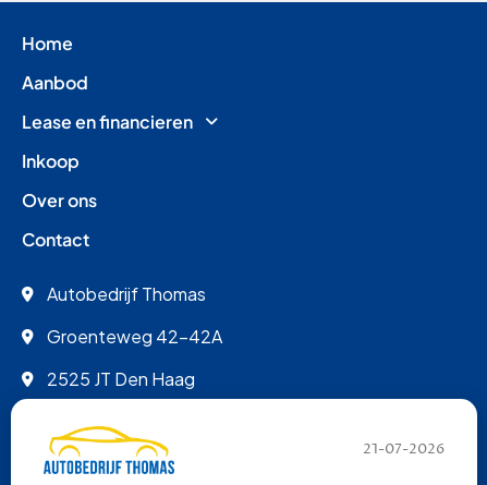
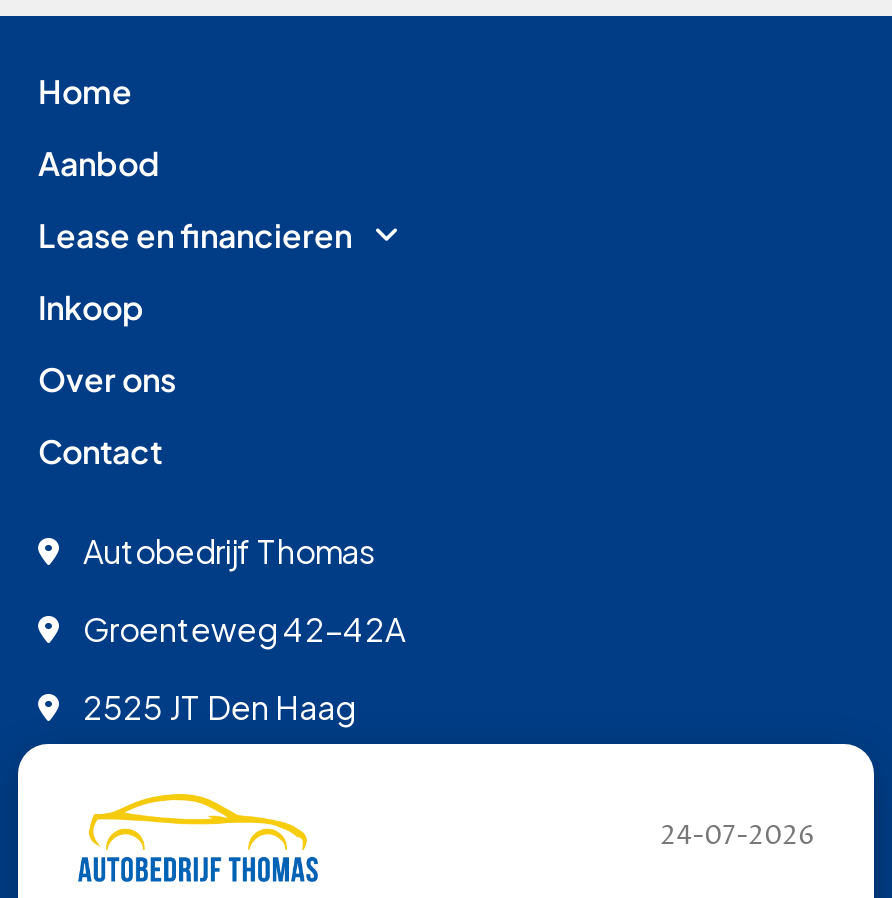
- 21-07-2026
+ 24-07-2026
